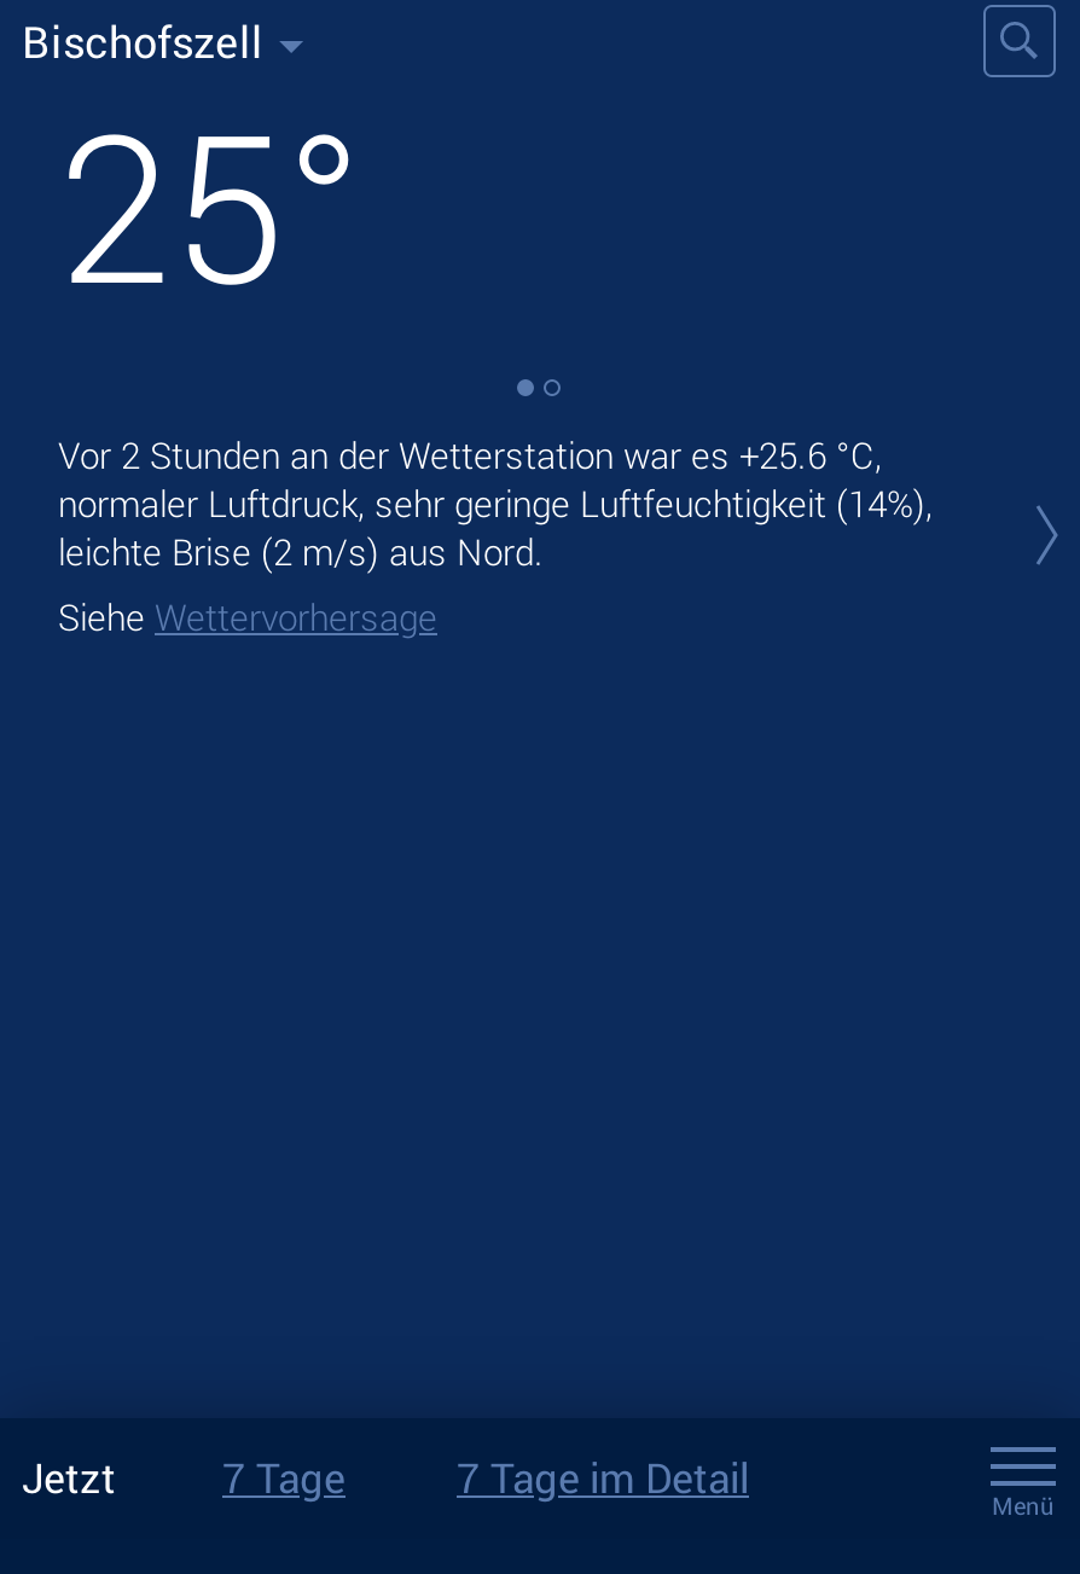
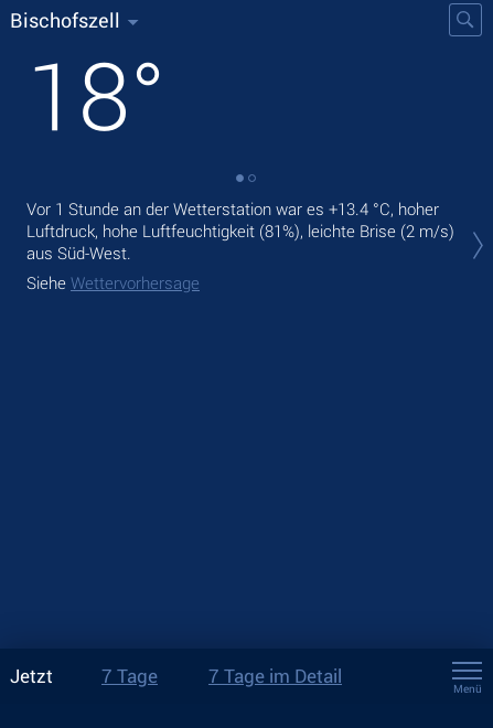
- 25°
- Vor 2 Stunden an der Wetterstation war es +25.6 °C,
- normaler Luftdruck, sehr geringe Luftfeuchtigkeit (14%),
- leichte Brise (2 m/s) aus Nord.
+ 18°
+ Vor 1 Stunde an der Wetterstation war es +13.4 °C, hoher
+ Luftdruck, hohe Luftfeuchtigkeit (81%), leichte Brise (2 m/s)
+ aus Süd-West.
